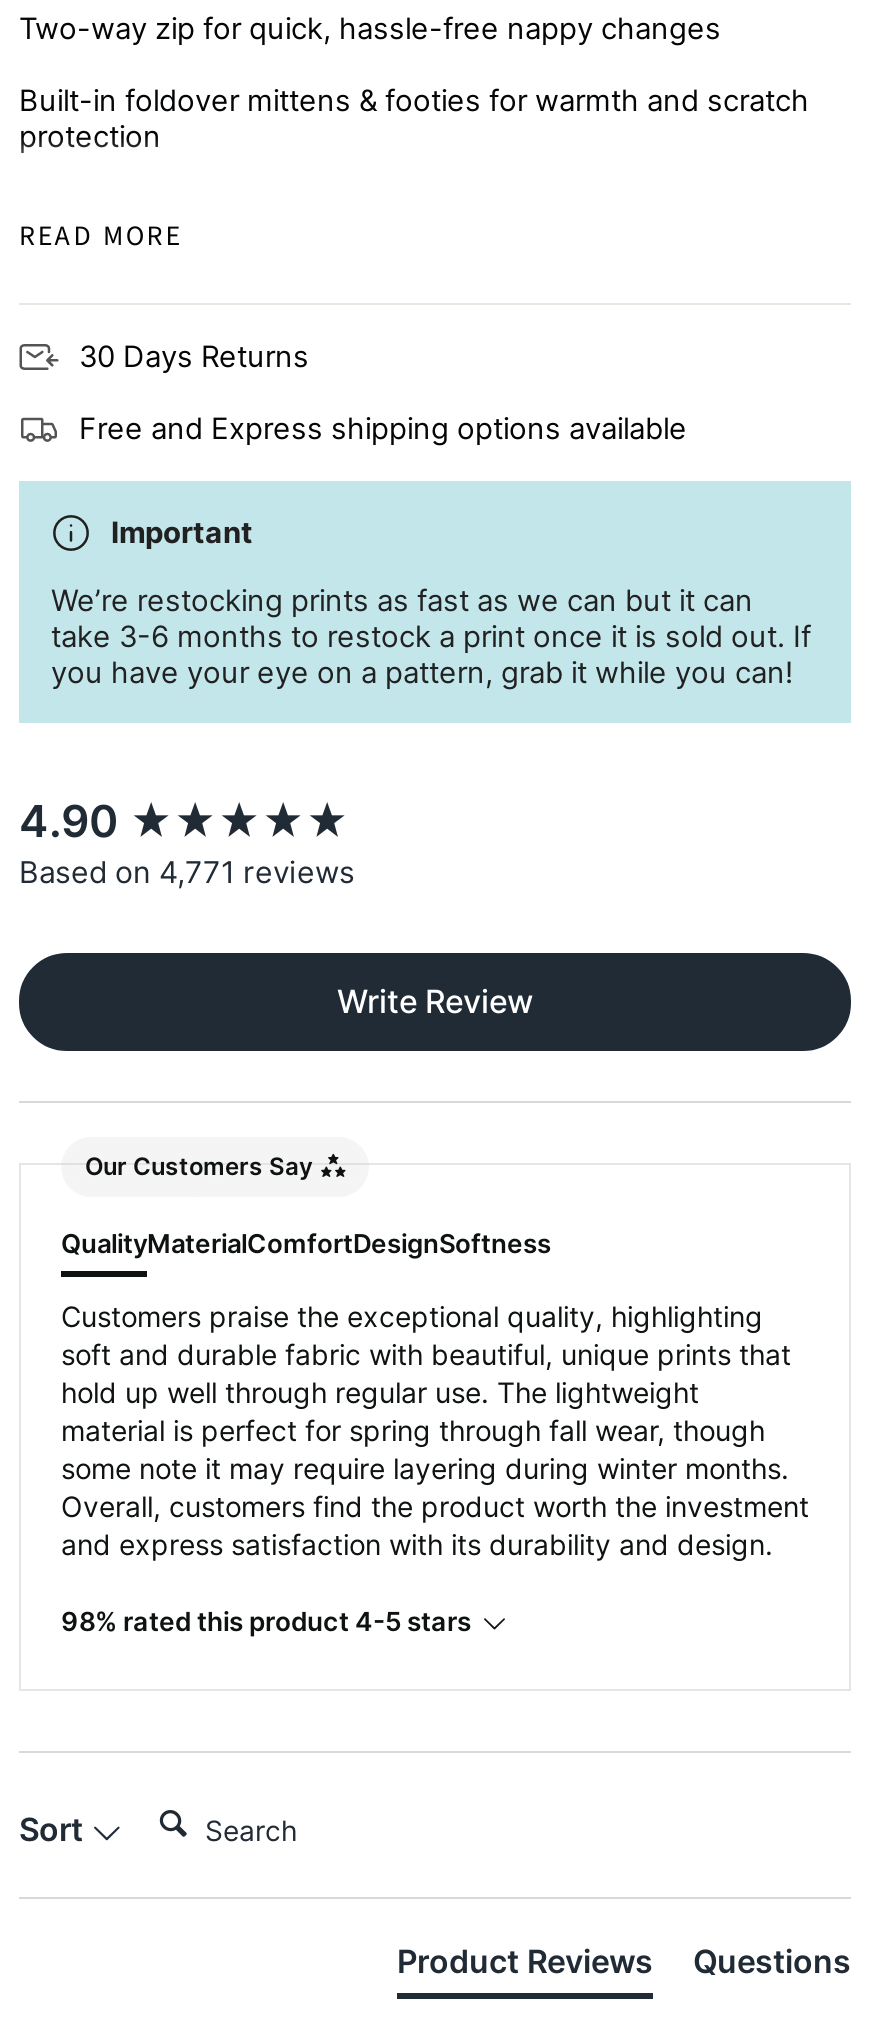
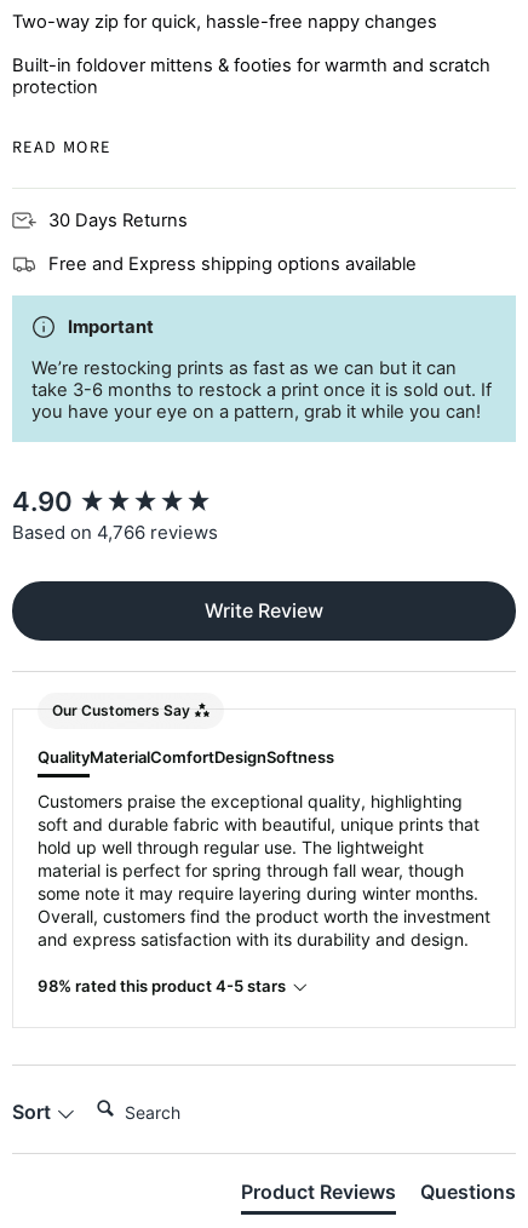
- Based on 4,771 reviews
+ Based on 4,766 reviews
